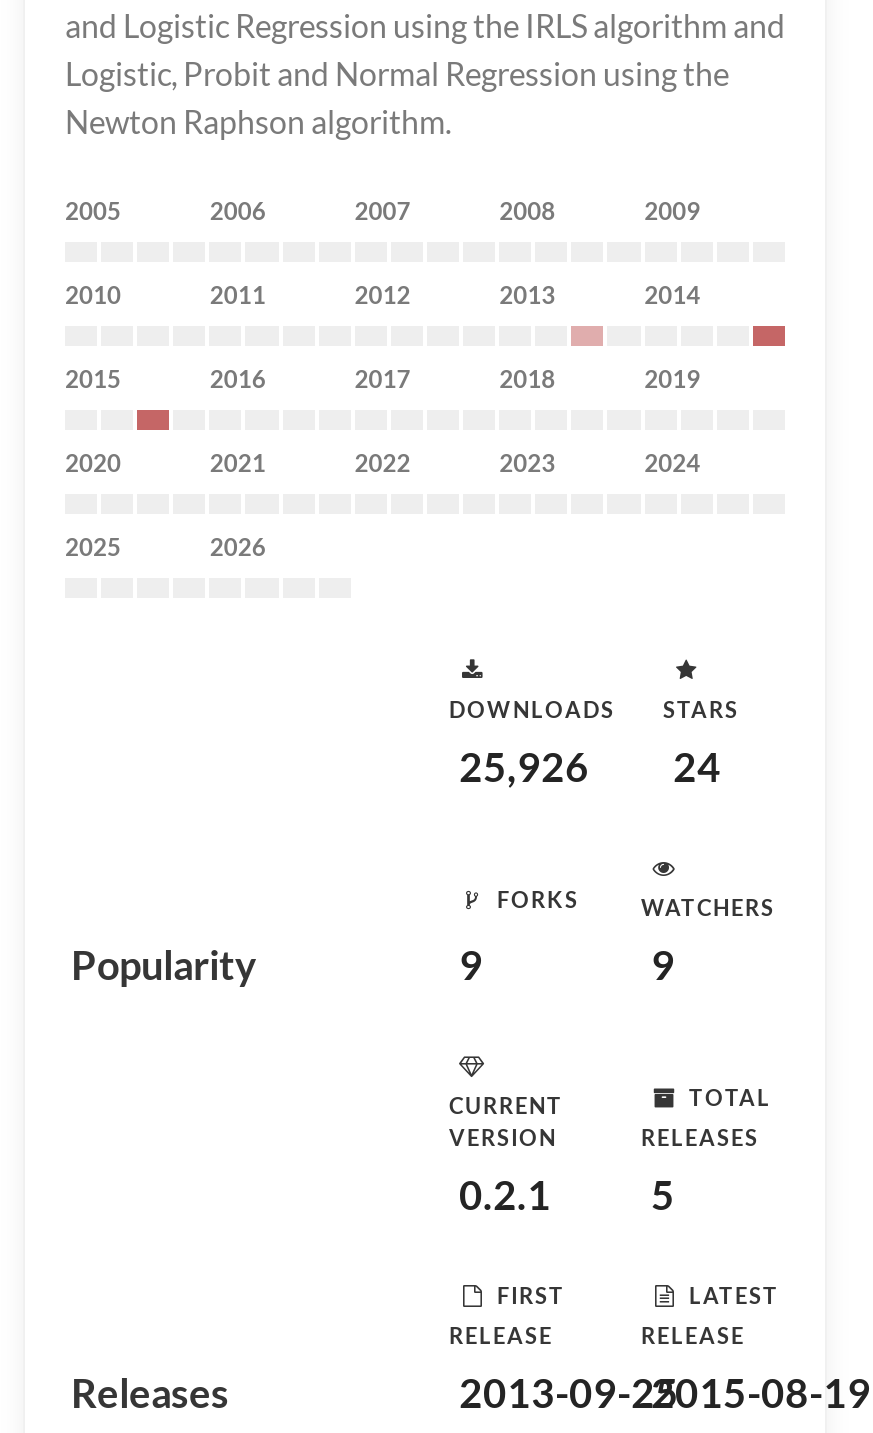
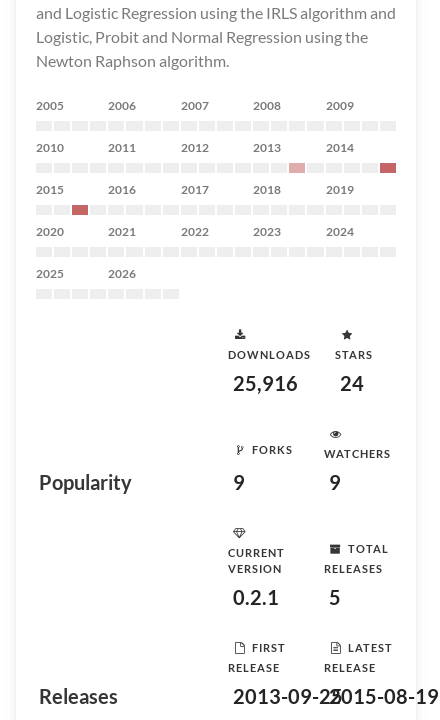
- 25,926 24
+ 25,916 24
